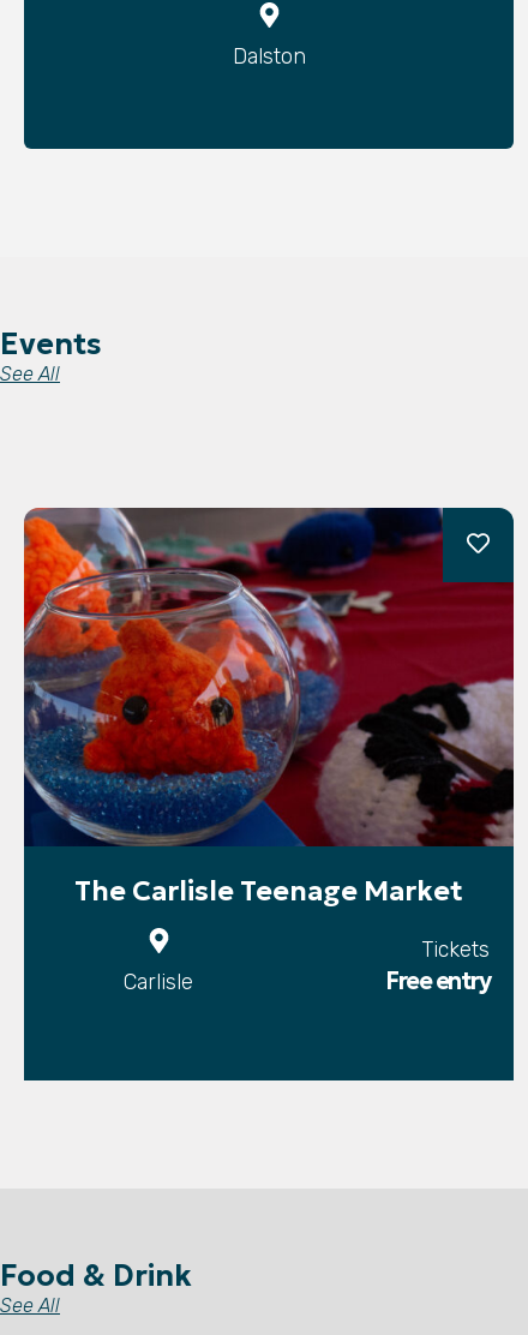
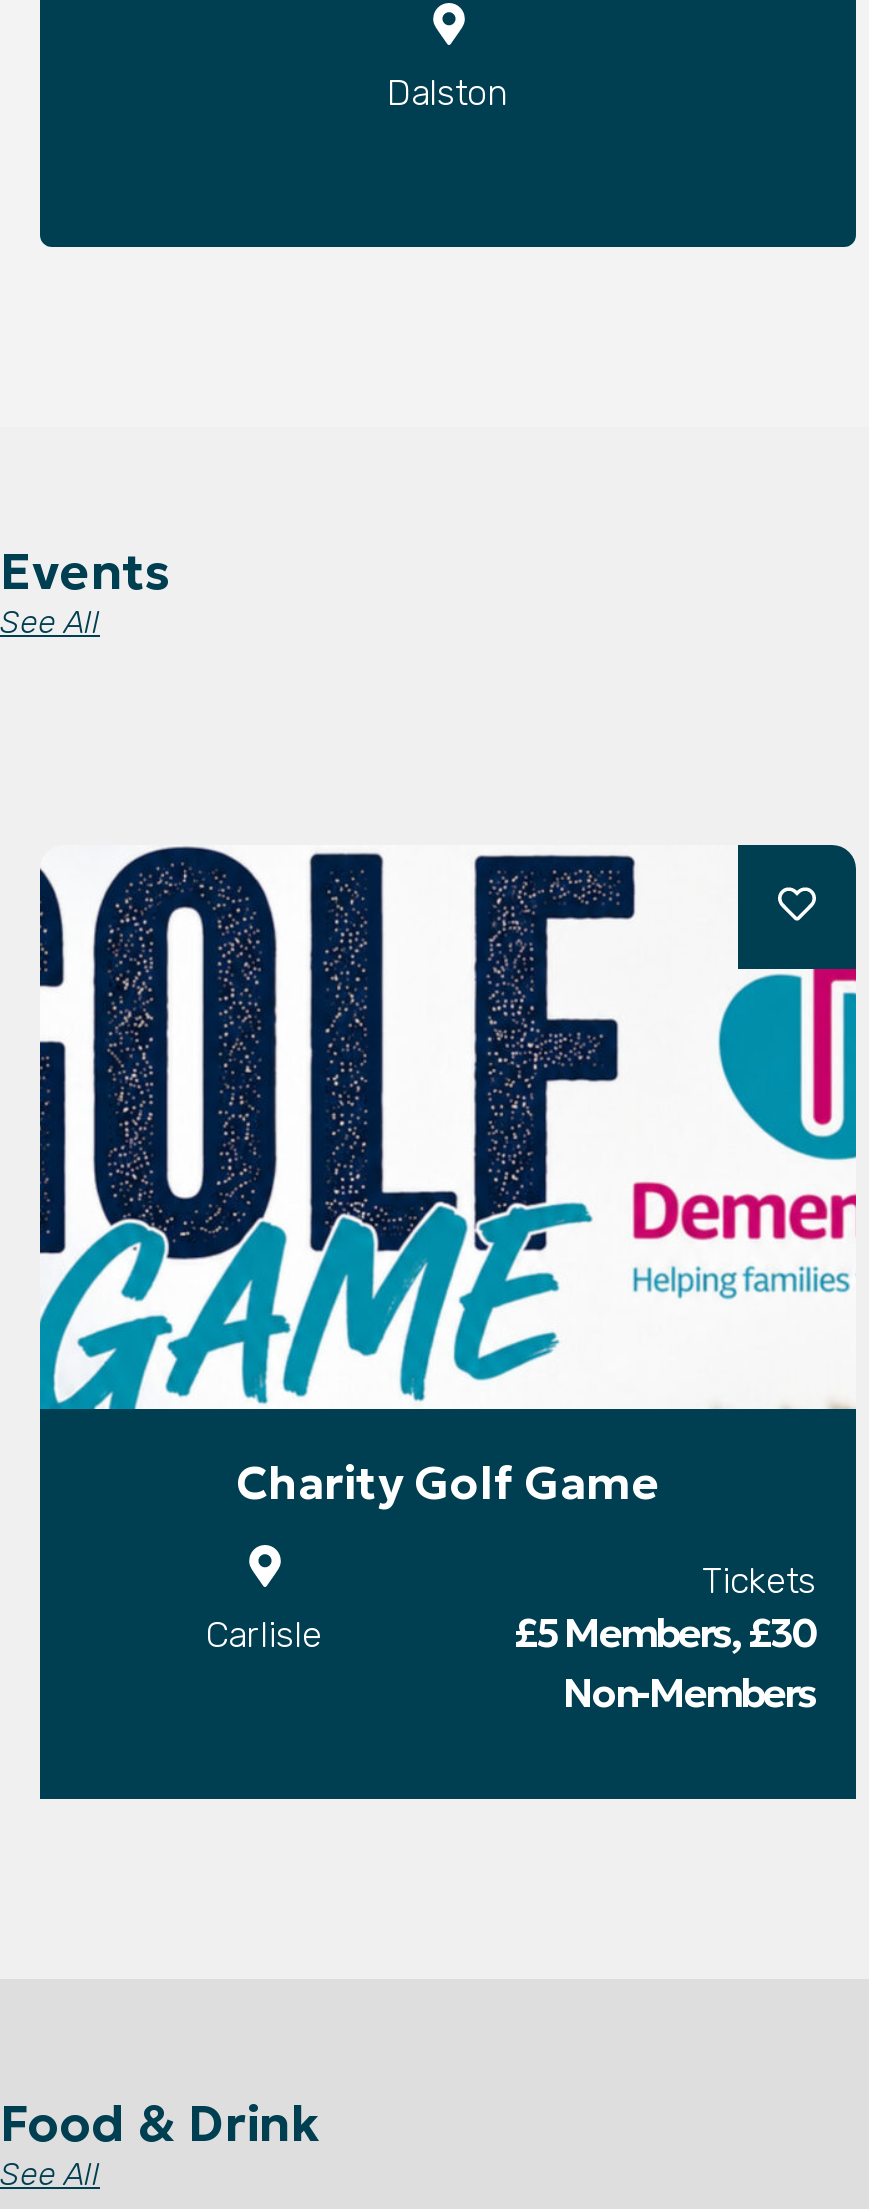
- [image]
- The Carlisle Teenage Market
+ [image]
+ Charity Golf Game

- Free entry
+ £5 Members, £30
+ Non-Members
